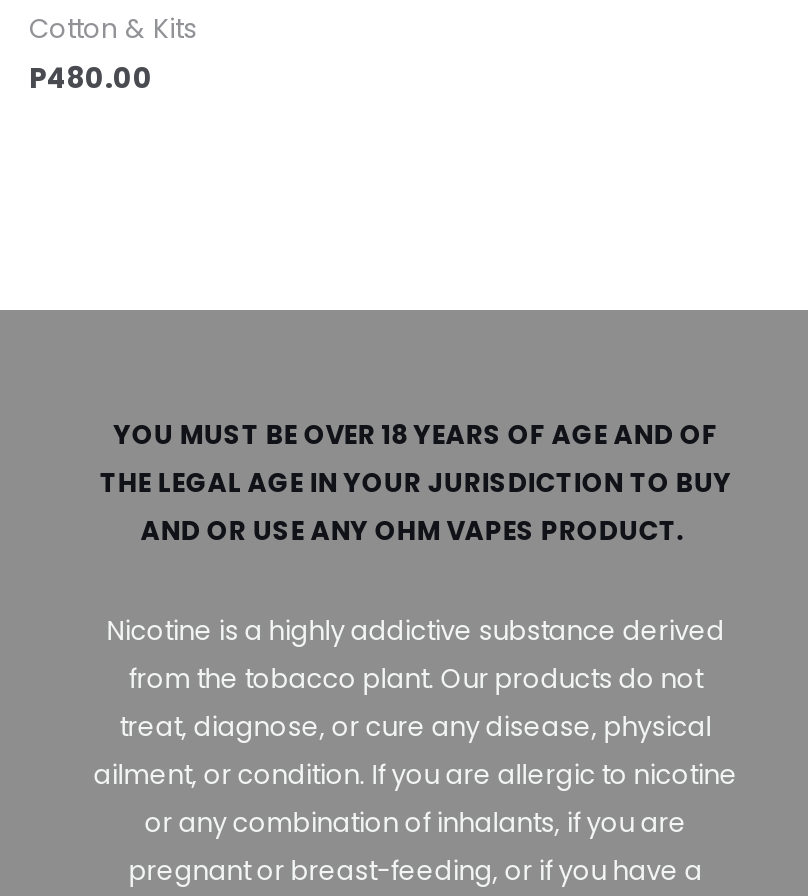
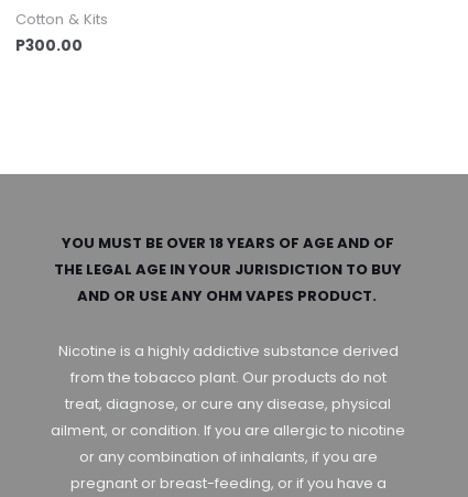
- P480.00
+ P300.00
